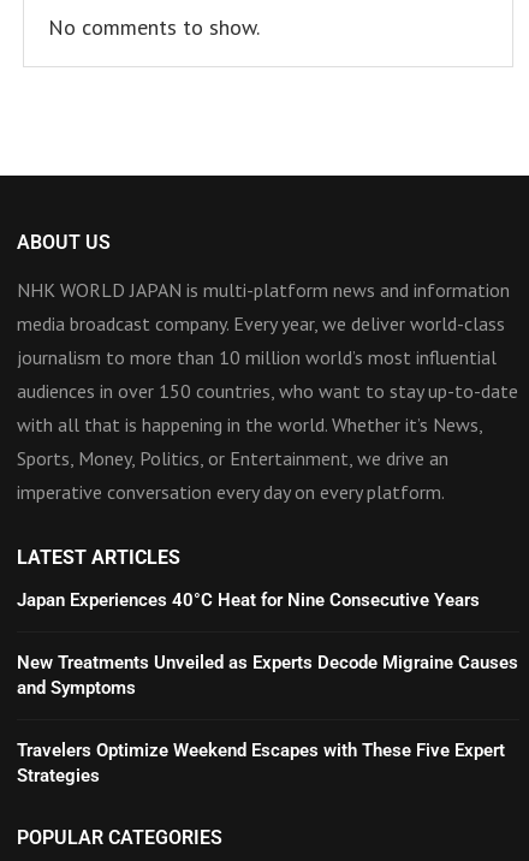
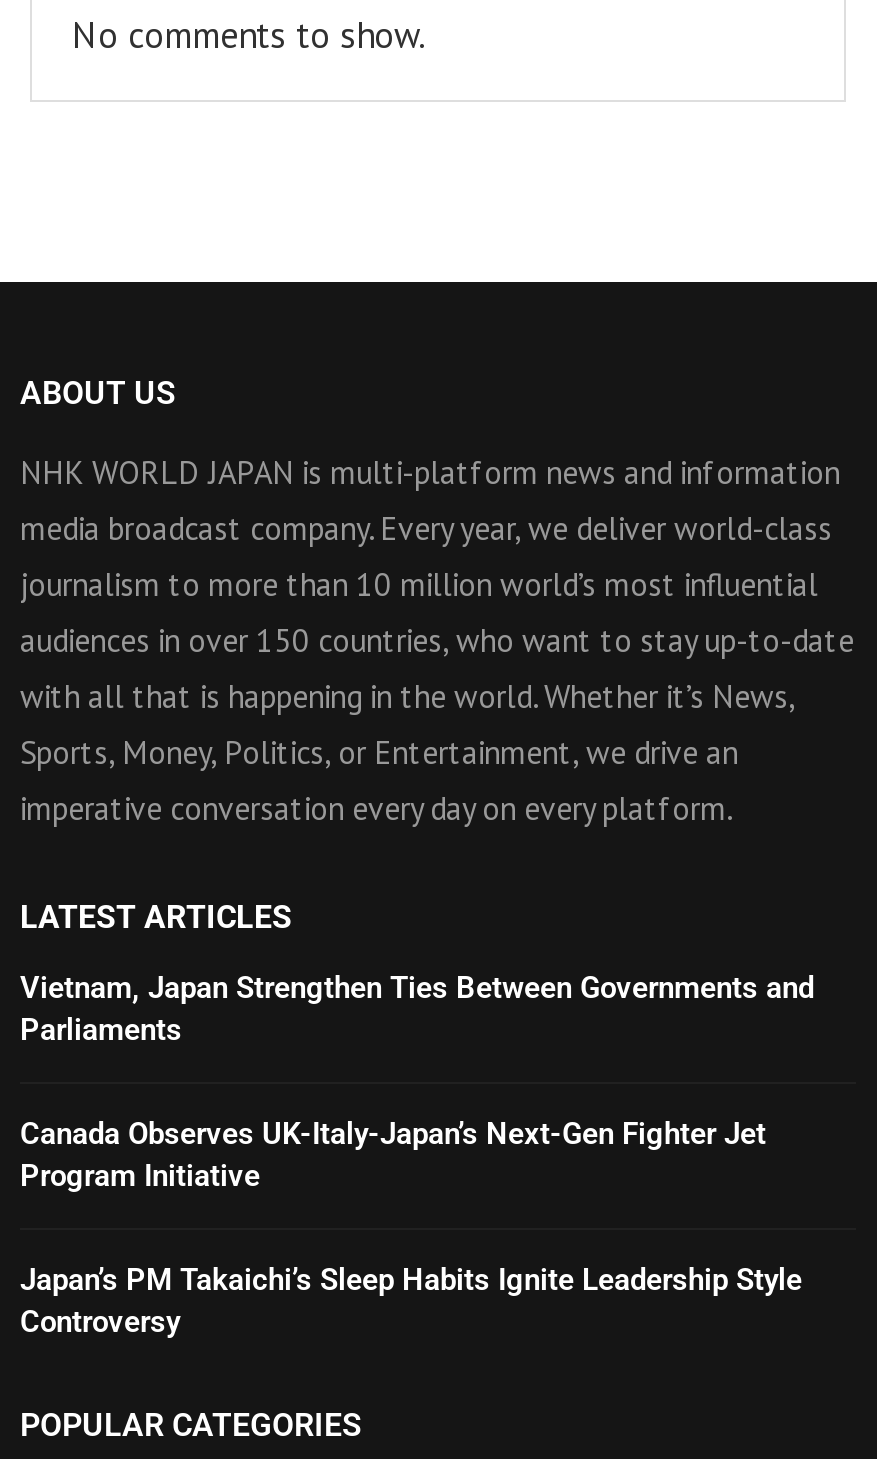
- Japan Experiences 40°C Heat for Nine Consecutive Years
+ Vietnam, Japan Strengthen Ties Between Governments and
+ Parliaments

- New Treatments Unveiled as Experts Decode Migraine Causes
- and Symptoms
+ Canada Observes UK-Italy-Japan’s Next-Gen Fighter Jet
+ Program Initiative

- Travelers Optimize Weekend Escapes with These Five Expert
- Strategies
+ Japan’s PM Takaichi’s Sleep Habits Ignite Leadership Style
+ Controversy
